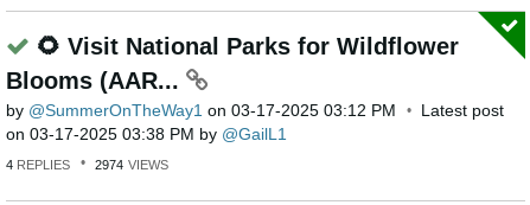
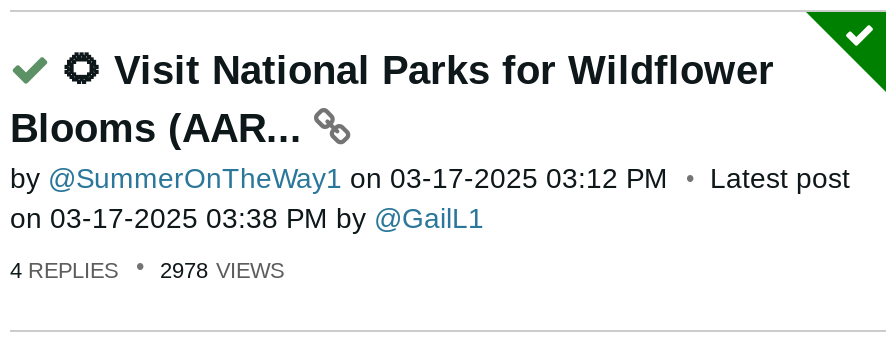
- 4 REPLIES 2974 VIEWS
+ 4 REPLIES 2978 VIEWS
